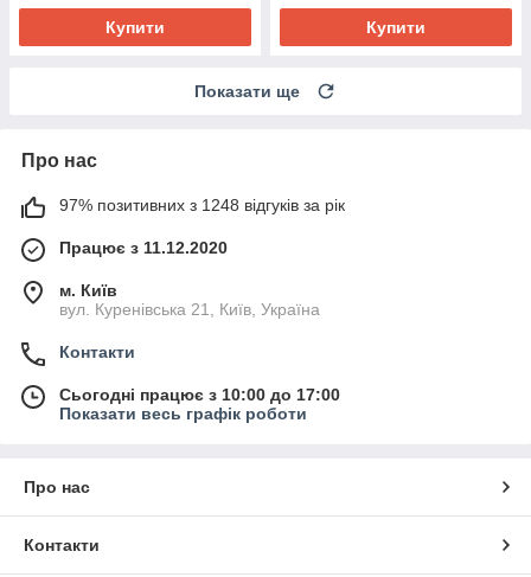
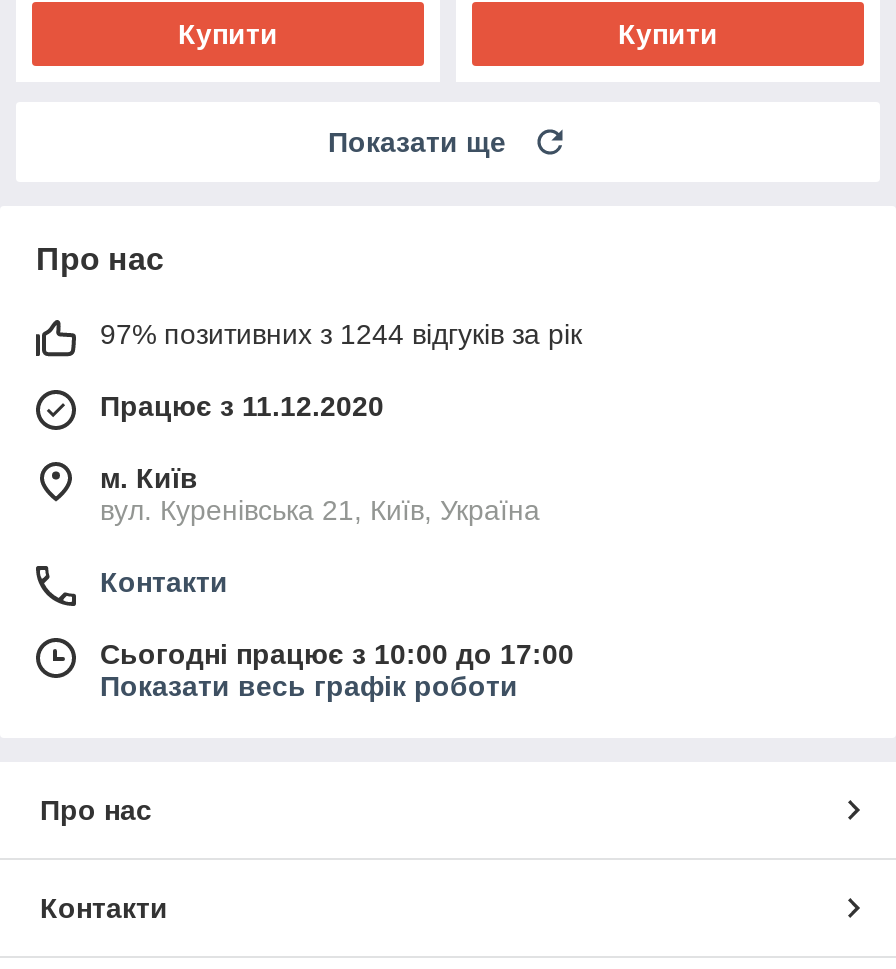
- 97% позитивних з 1248 відгуків за рік
+ 97% позитивних з 1244 відгуків за рік
